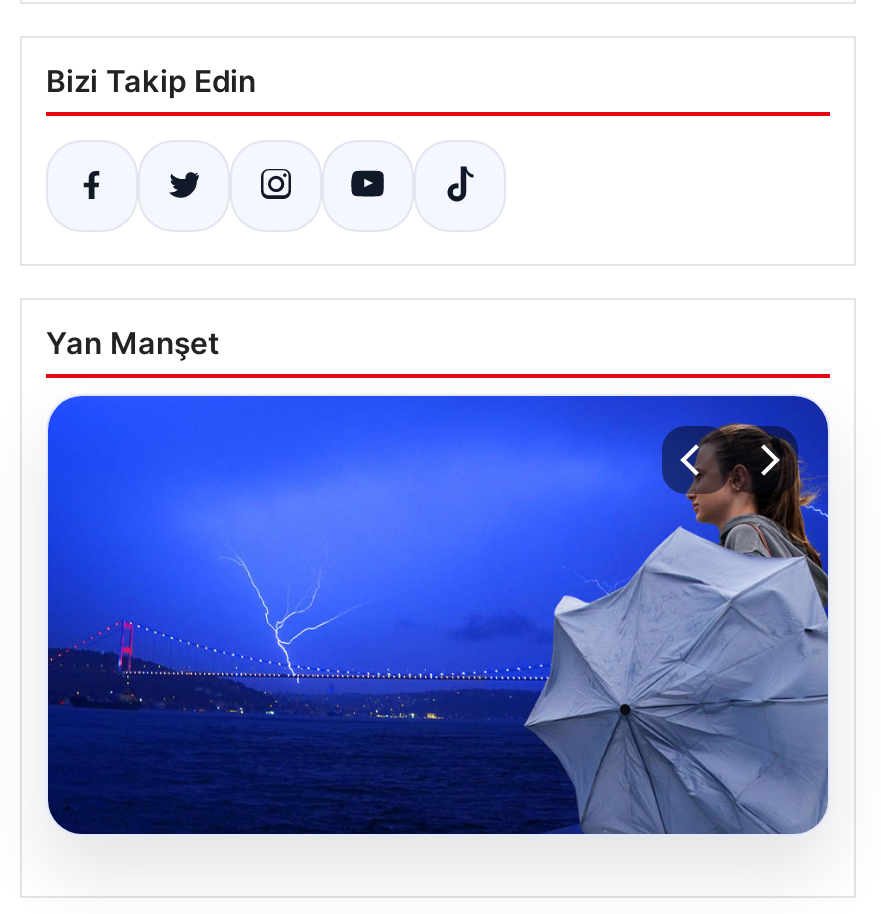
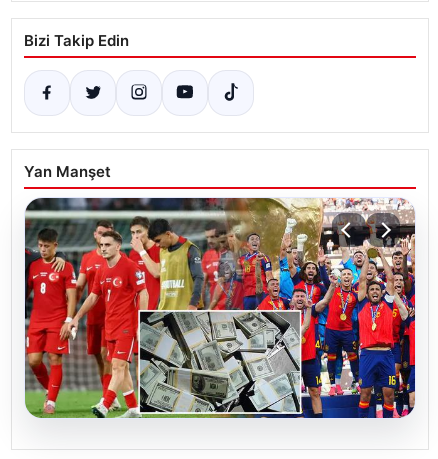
- [image]
+ [image]
